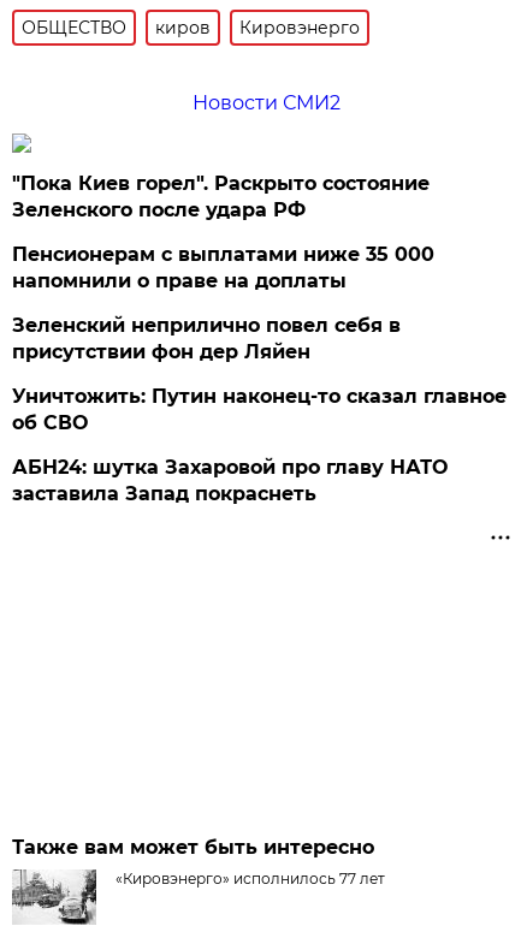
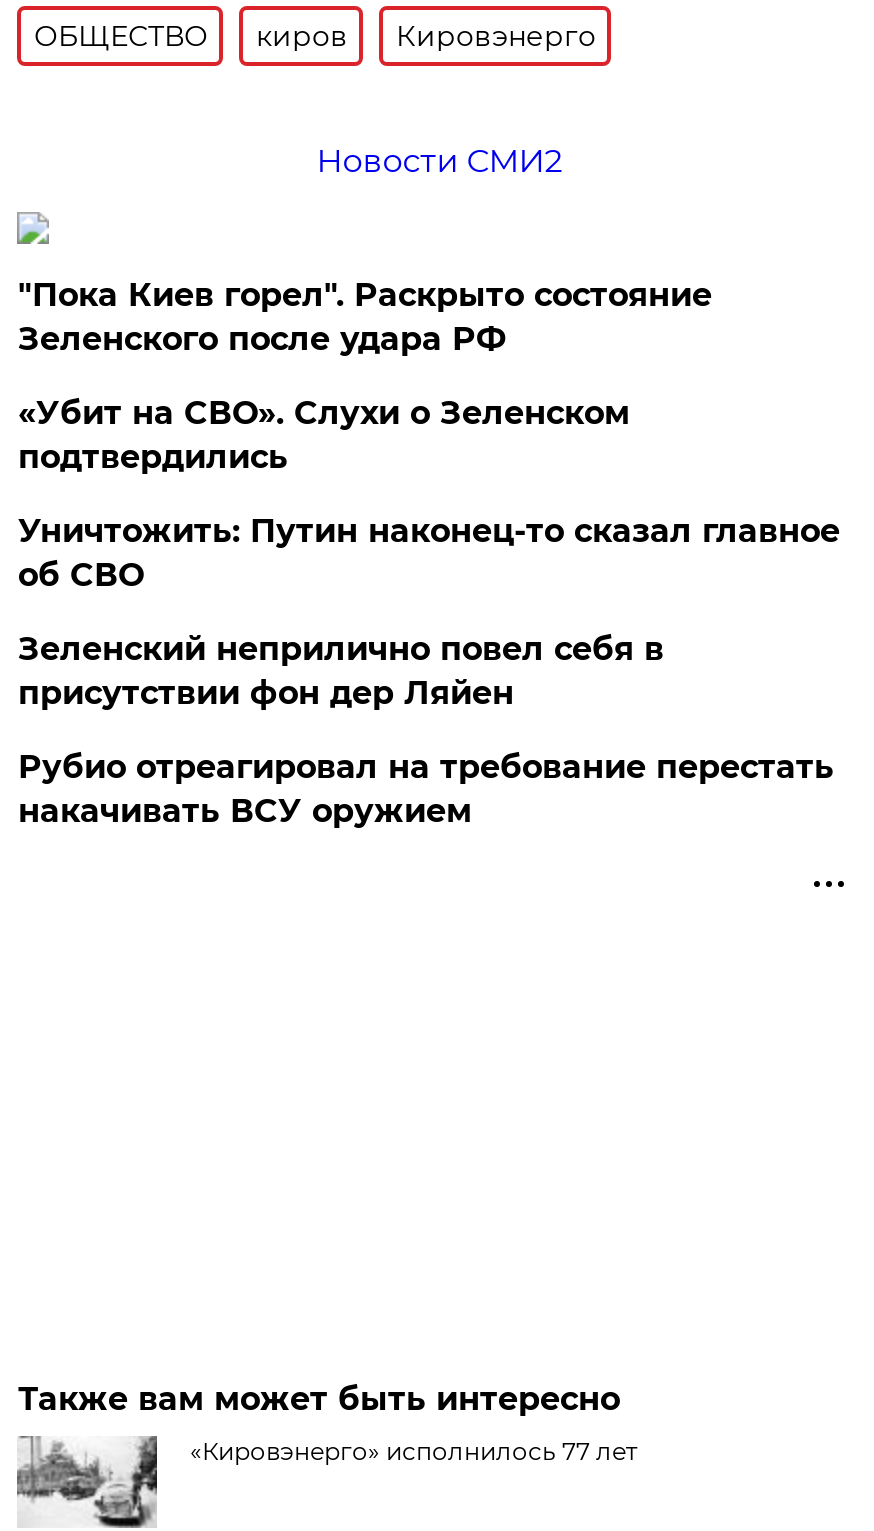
- Пенсионерам с выплатами ниже 35 000
- напомнили о праве на доплаты
+ «Убит на СВО». Слухи о Зеленском
+ подтвердились

moved down: Зеленский неприлично повел cебя в | присутствии фон дер Ляйен

moved up: Уничтожить: Путин наконец-то сказал главное | об СВО

- АБН24: шутка Захаровой про главу НАТО
- заставила Запад покраснеть
+ Рубио отреагировал на требование перестать
+ накачивать ВСУ оружием
